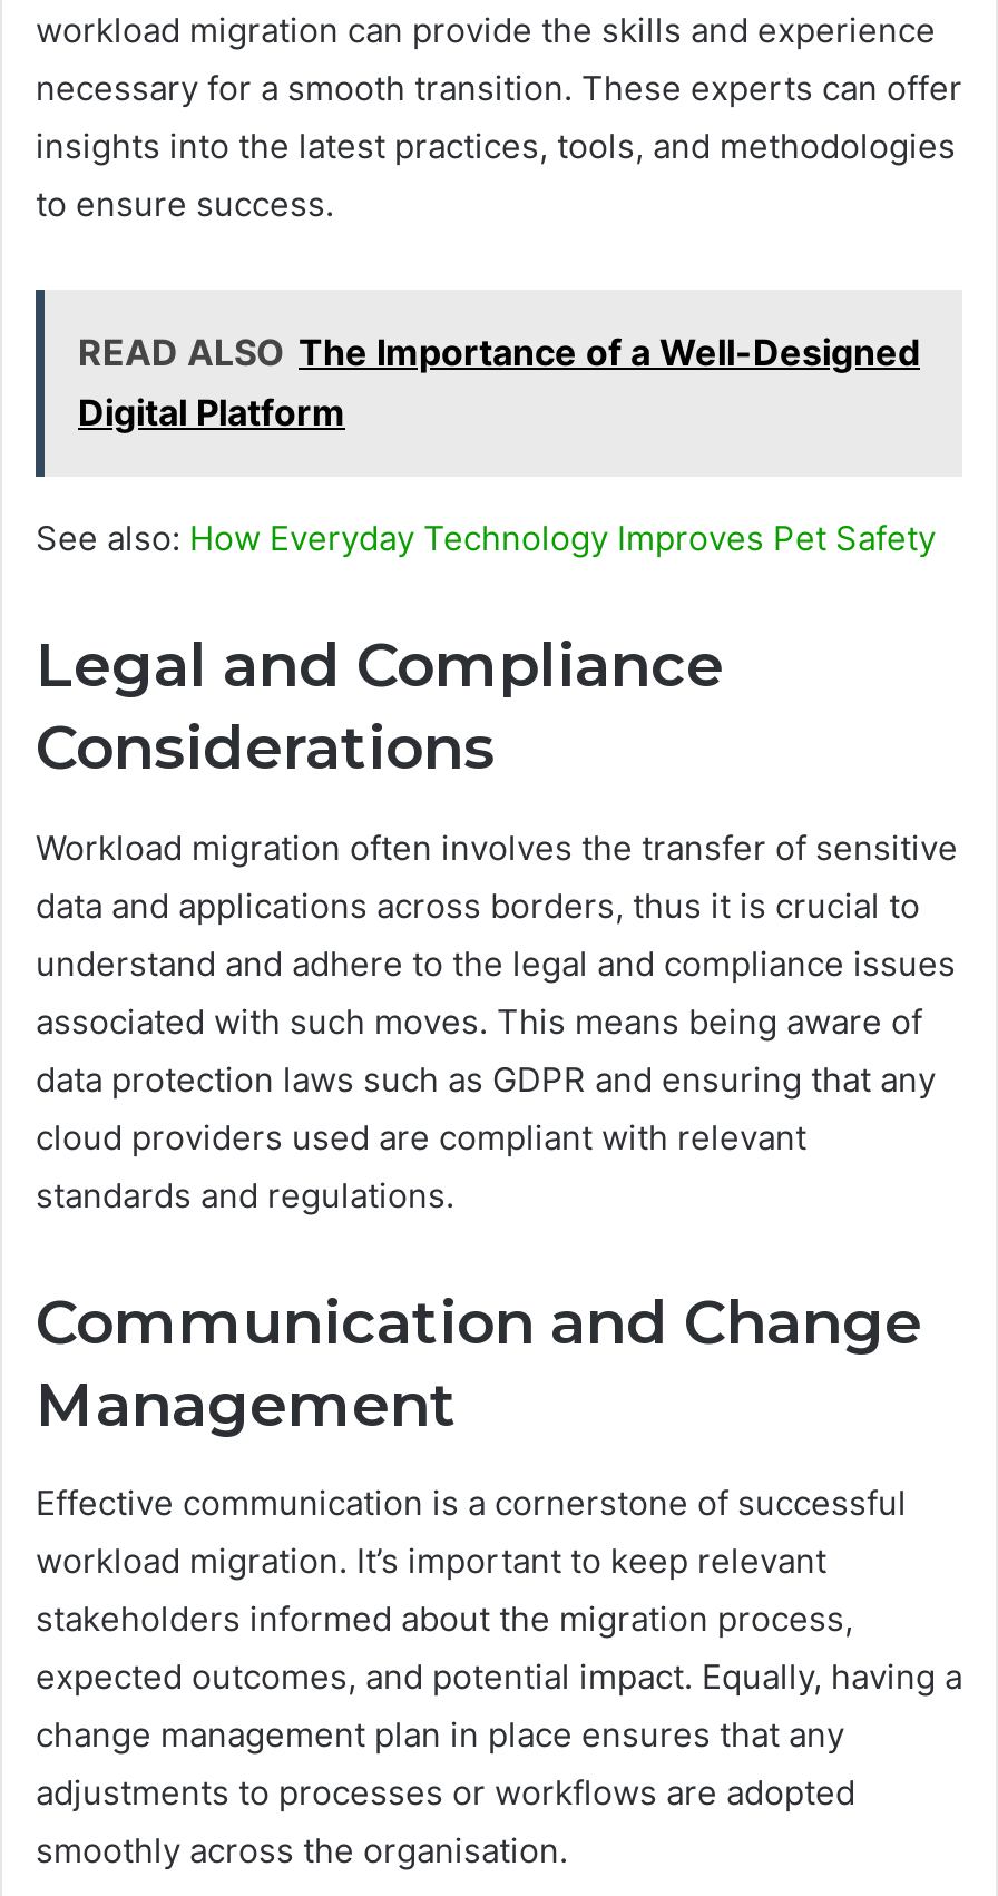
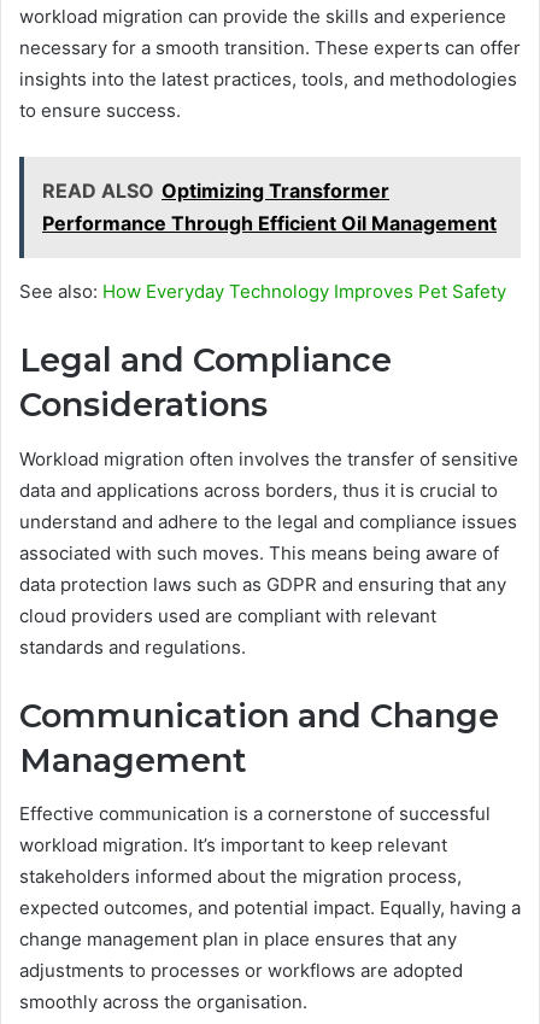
- READ ALSO The Importance of a Well-Designed
- Digital Platform
+ READ ALSO Optimizing Transformer
+ Performance Through Efficient Oil Management
